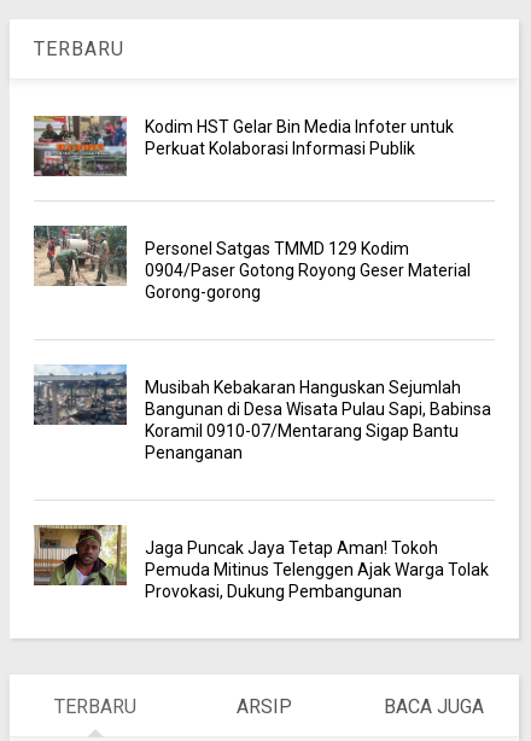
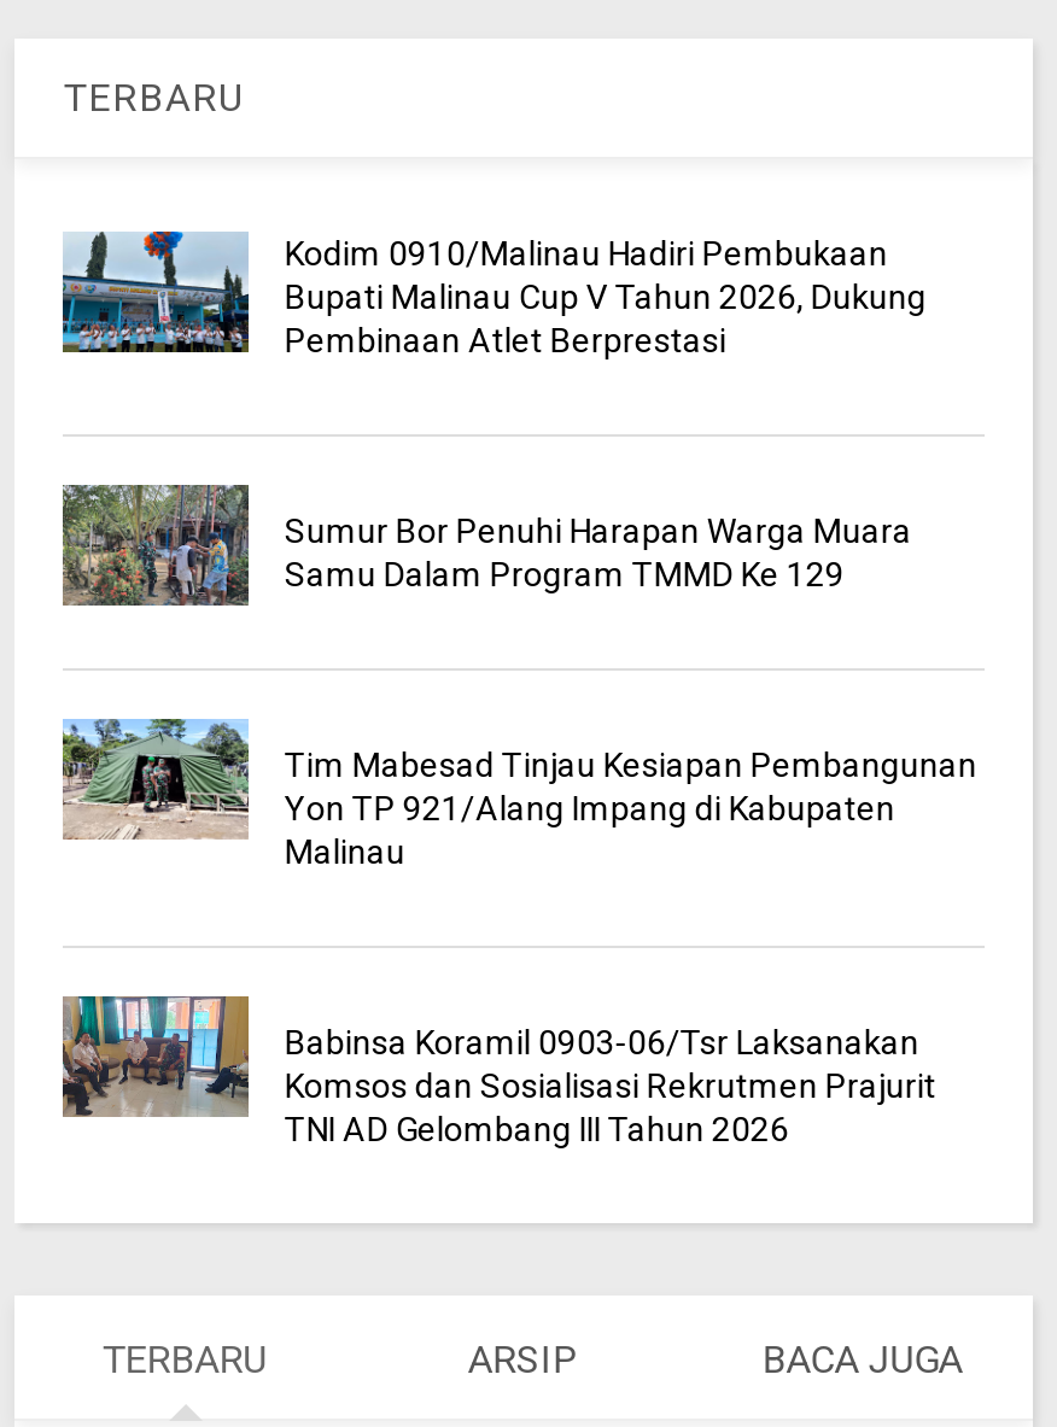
- [image]
- Kodim HST Gelar Bin Media Infoter untuk
- Perkuat Kolaborasi Informasi Publik
+ [image]
+ Kodim 0910/Malinau Hadiri Pembukaan
+ Bupati Malinau Cup V Tahun 2026, Dukung
+ Pembinaan Atlet Berprestasi

- [image]
- Personel Satgas TMMD 129 Kodim
- 0904/Paser Gotong Royong Geser Material
- Gorong-gorong
+ [image]
+ Sumur Bor Penuhi Harapan Warga Muara
+ Samu Dalam Program TMMD Ke 129

- [image]
- Musibah Kebakaran Hanguskan Sejumlah
- Bangunan di Desa Wisata Pulau Sapi, Babinsa
- Koramil 0910-07/Mentarang Sigap Bantu
- Penanganan
+ [image]
+ Tim Mabesad Tinjau Kesiapan Pembangunan
+ Yon TP 921/Alang Impang di Kabupaten
+ Malinau

- [image]
- Jaga Puncak Jaya Tetap Aman! Tokoh
- Pemuda Mitinus Telenggen Ajak Warga Tolak
- Provokasi, Dukung Pembangunan
+ [image]
+ Babinsa Koramil 0903-06/Tsr Laksanakan
+ Komsos dan Sosialisasi Rekrutmen Prajurit
+ TNI AD Gelombang III Tahun 2026
